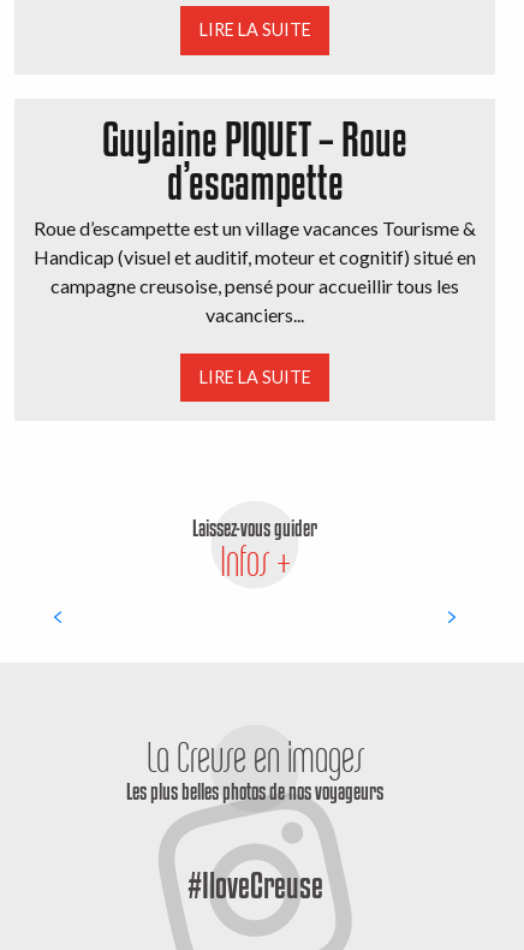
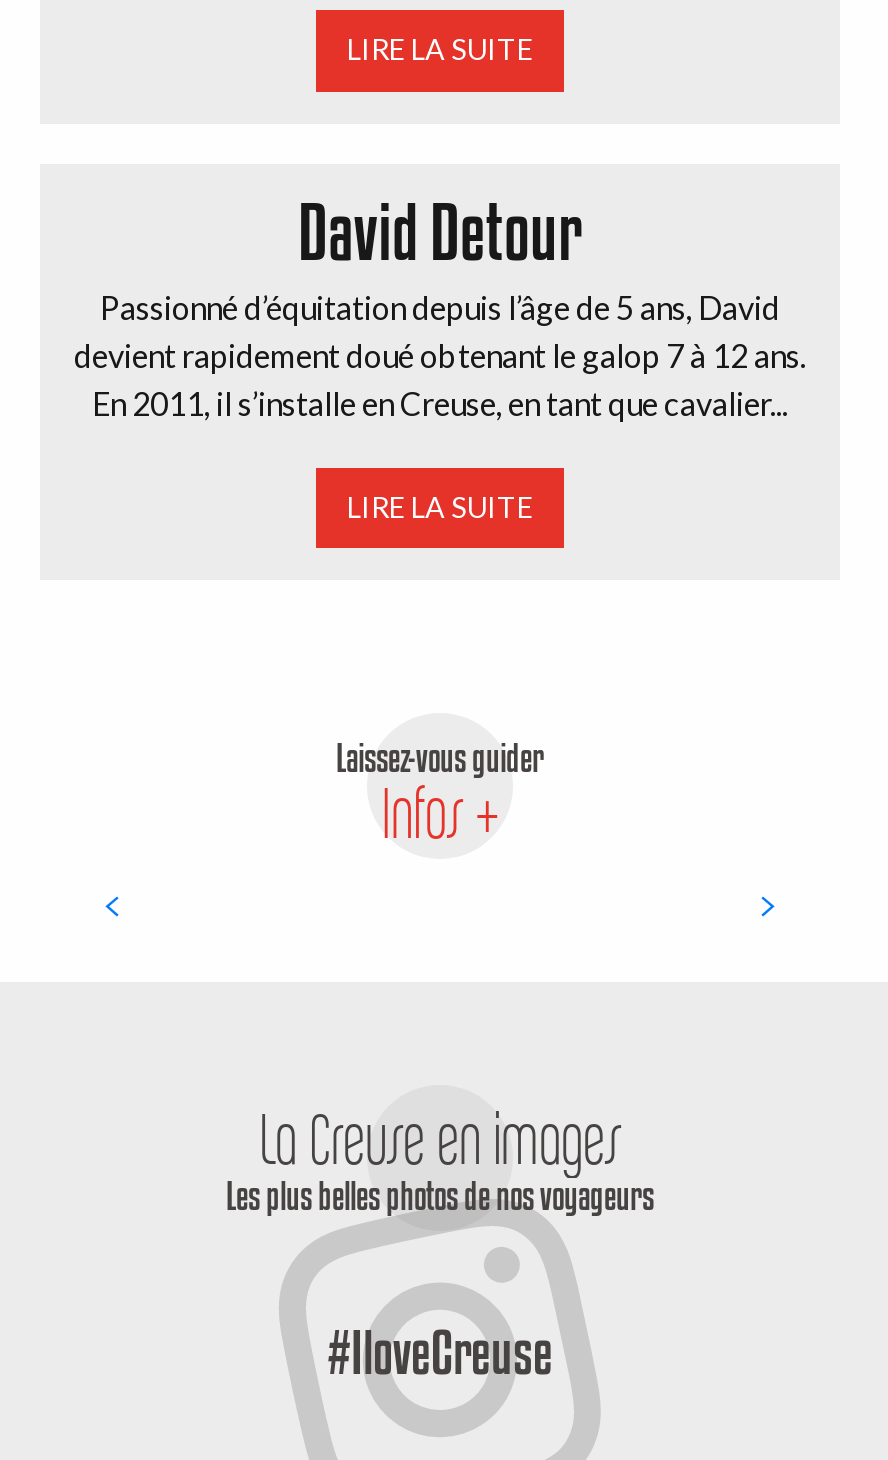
- Guylaine PIQUET – Roue
- d’escampette
- Roue d’escampette est un village vacances Tourisme &
- Handicap (visuel et auditif, moteur et cognitif) situé en
- campagne creusoise, pensé pour accueillir tous les
- vacanciers...
+ David Detour
+ Passionné d’équitation depuis l’âge de 5 ans, David
+ devient rapidement doué obtenant le galop 7 à 12 ans.
+ En 2011, il s’installe en Creuse, en tant que cavalier...
